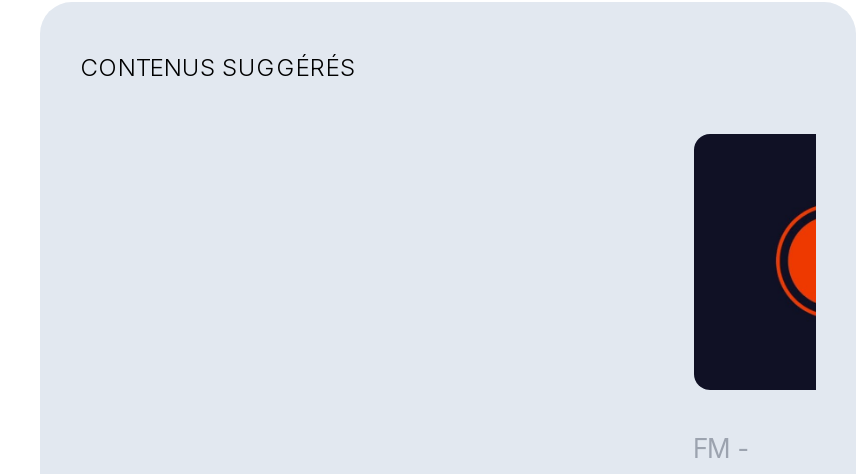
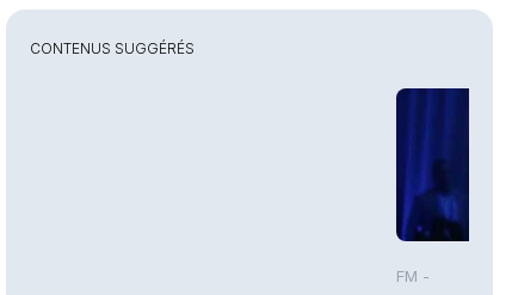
- [image]
+ [image]
